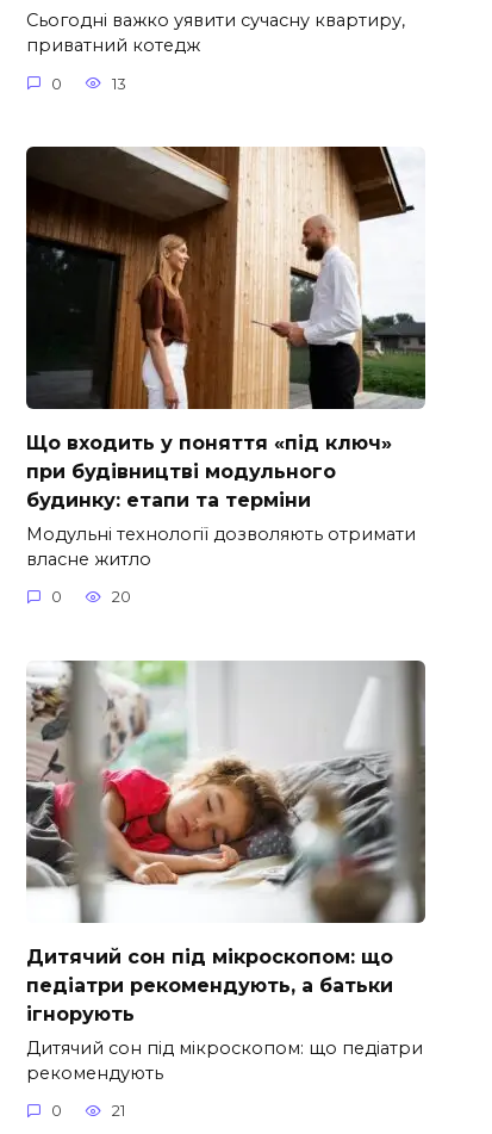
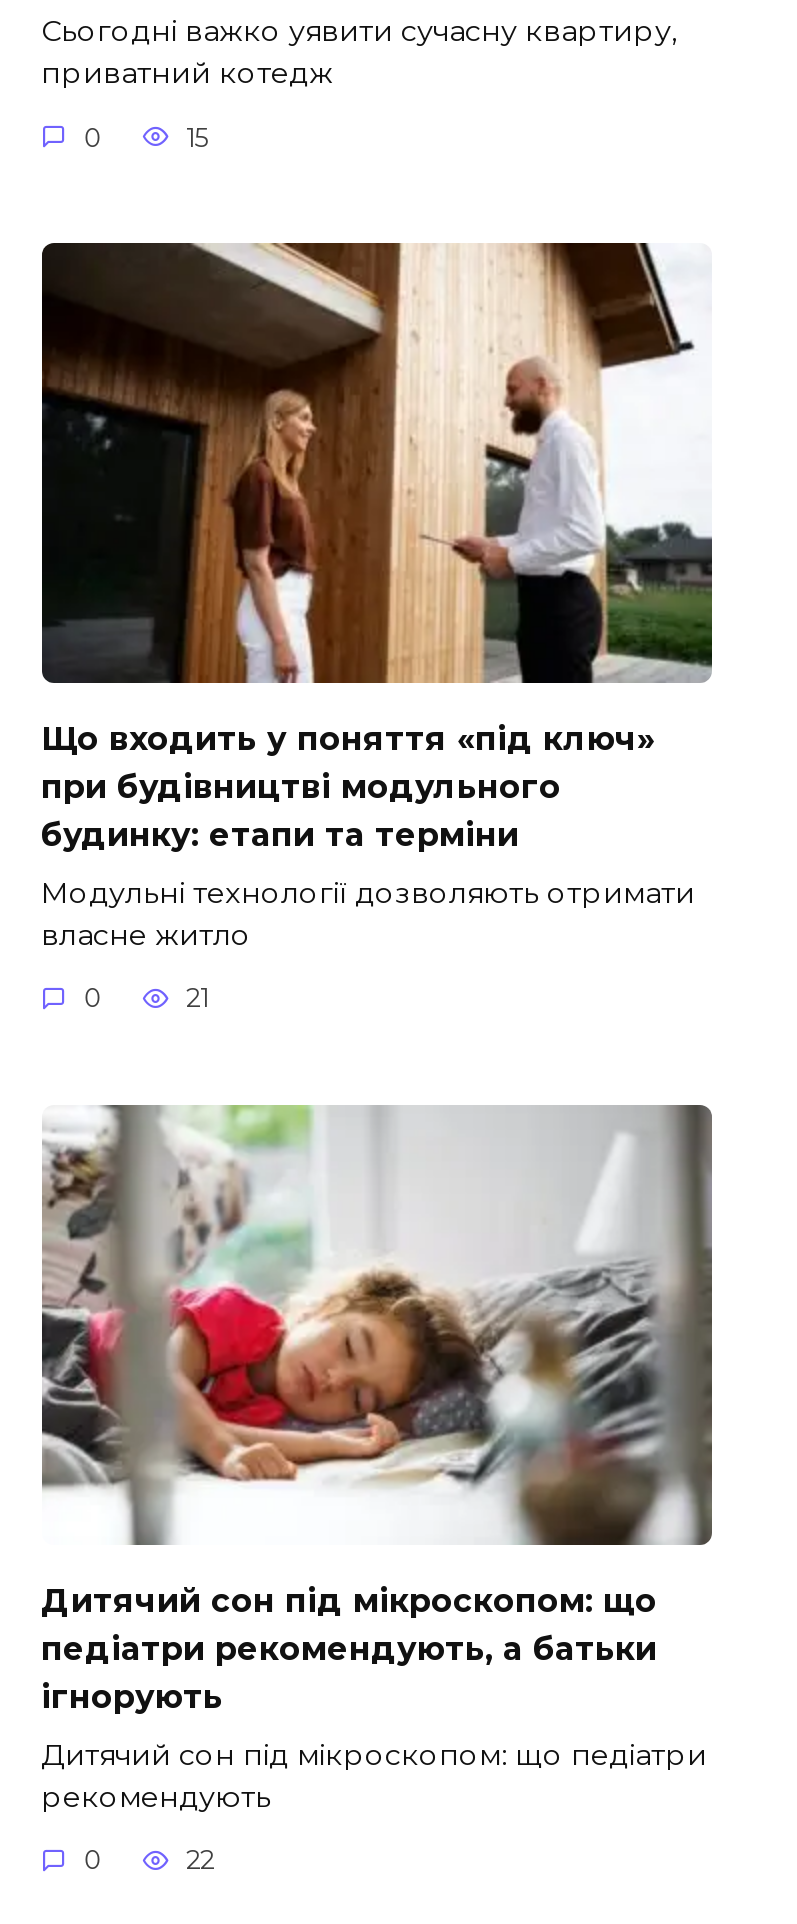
- 13
+ 15

- 20
+ 21

- 21
+ 22
